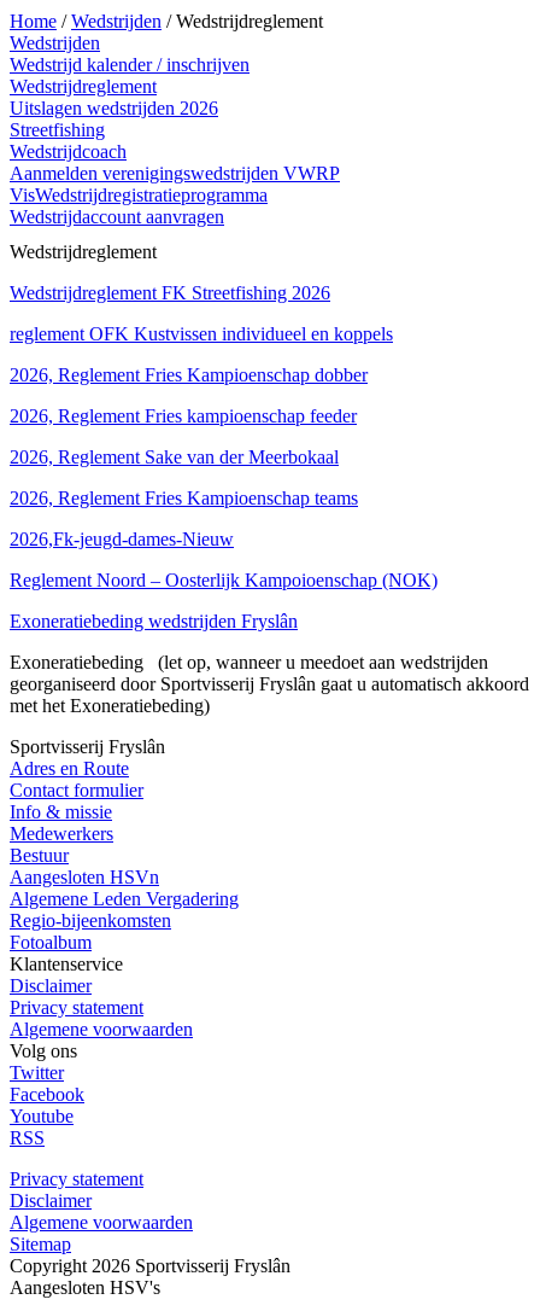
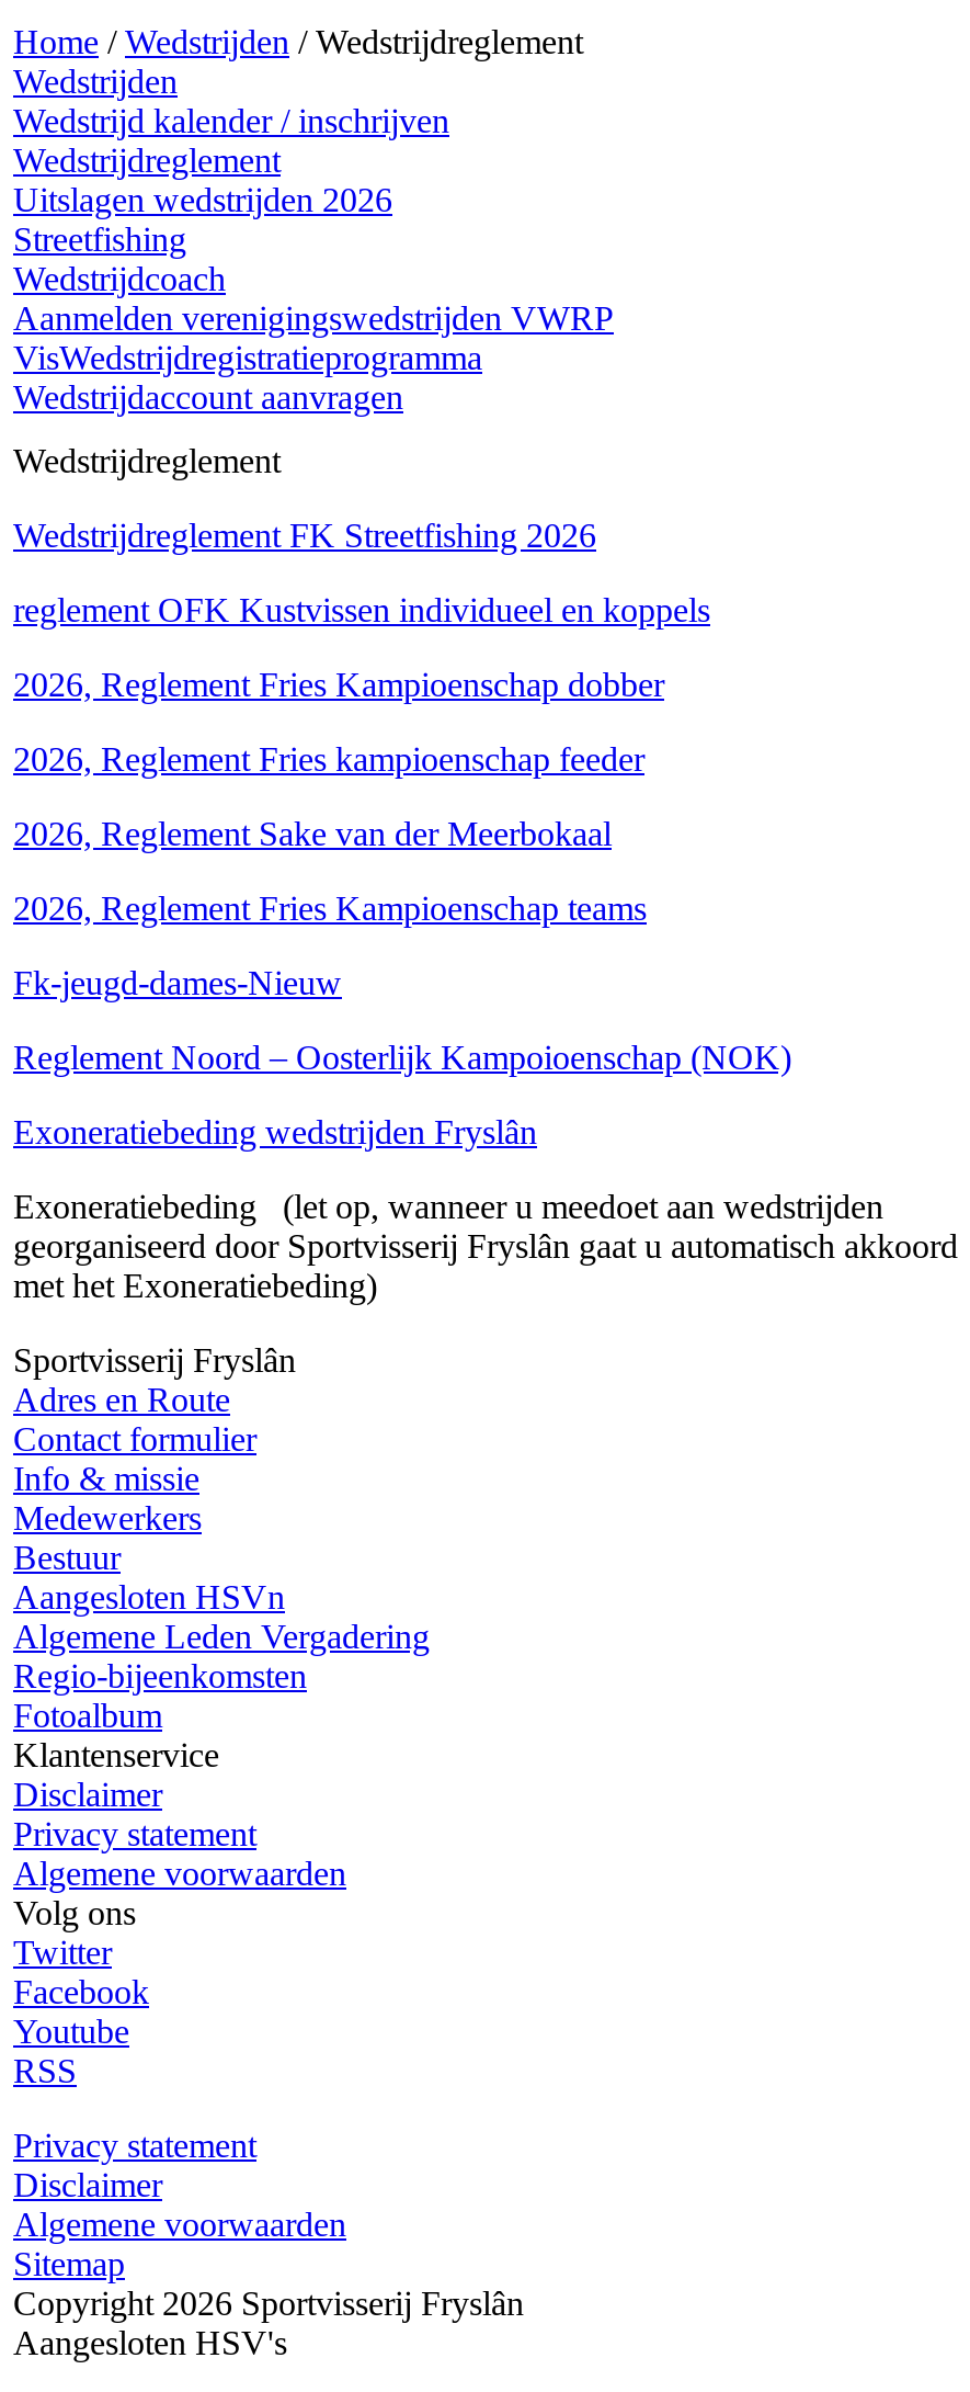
- 2026,Fk-jeugd-dames-Nieuw
+ Fk-jeugd-dames-Nieuw
